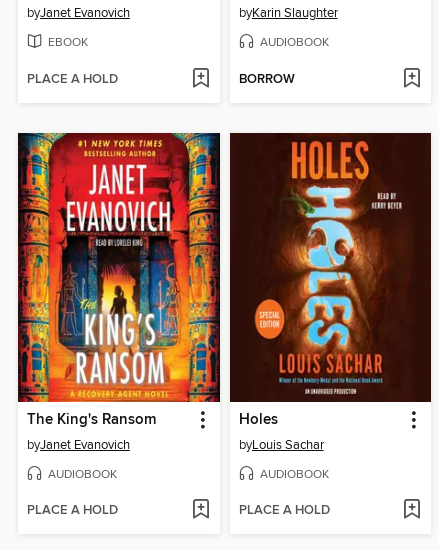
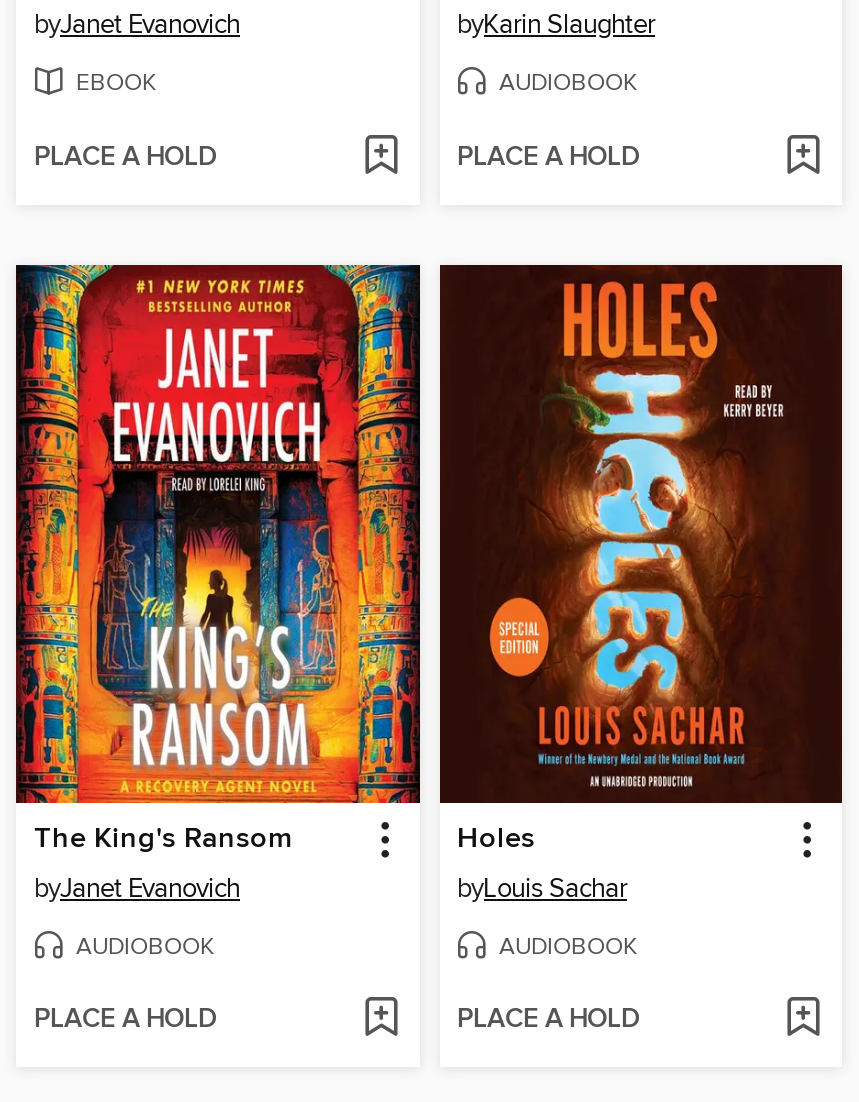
- BORROW
+ PLACE A HOLD
